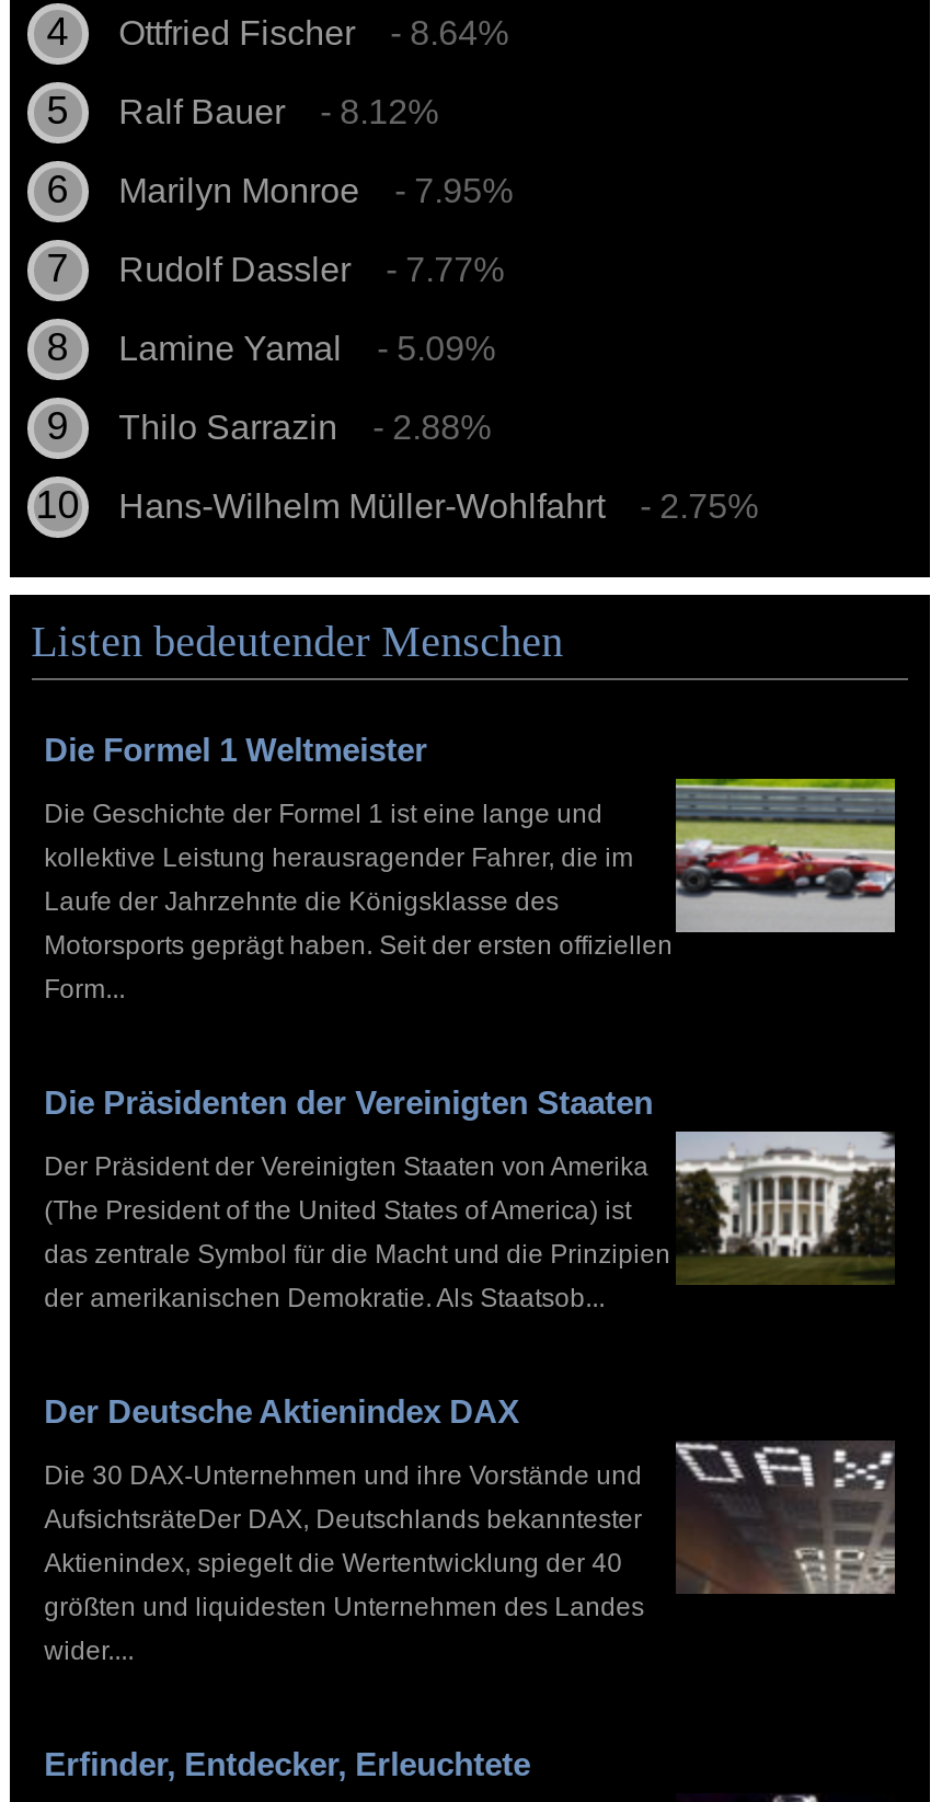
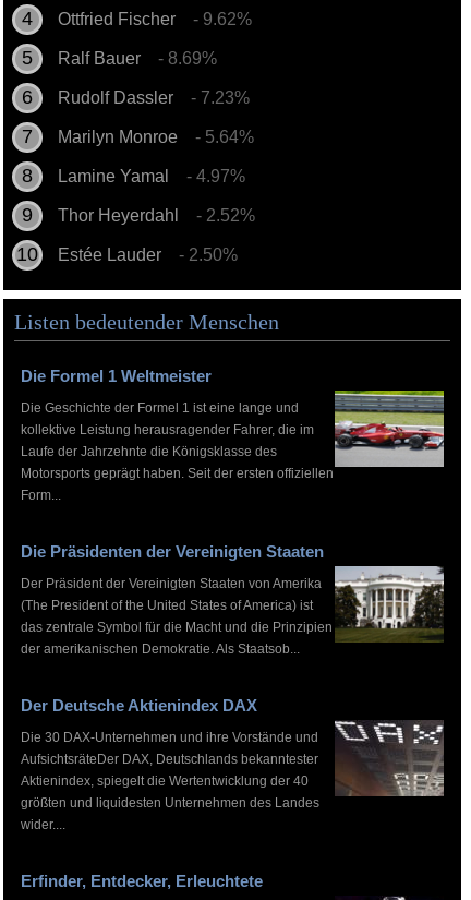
- Ottfried Fischer - 8.64%
+ Ottfried Fischer - 9.62%

- - 8.12%
- - 7.95%
+ - 8.69%

moved down: Marilyn Monroe

moved up: Rudolf Dassler

- - 7.77%
+ - 7.23%
+ - 5.64%

- Lamine Yamal - 5.09%
+ Lamine Yamal - 4.97%

- Thilo Sarrazin
- - 2.88%
+ Thor Heyerdahl
+ - 2.52%

- Hans-Wilhelm Müller-Wohlfahrt
- - 2.75%
+ Estée Lauder
+ - 2.50%
